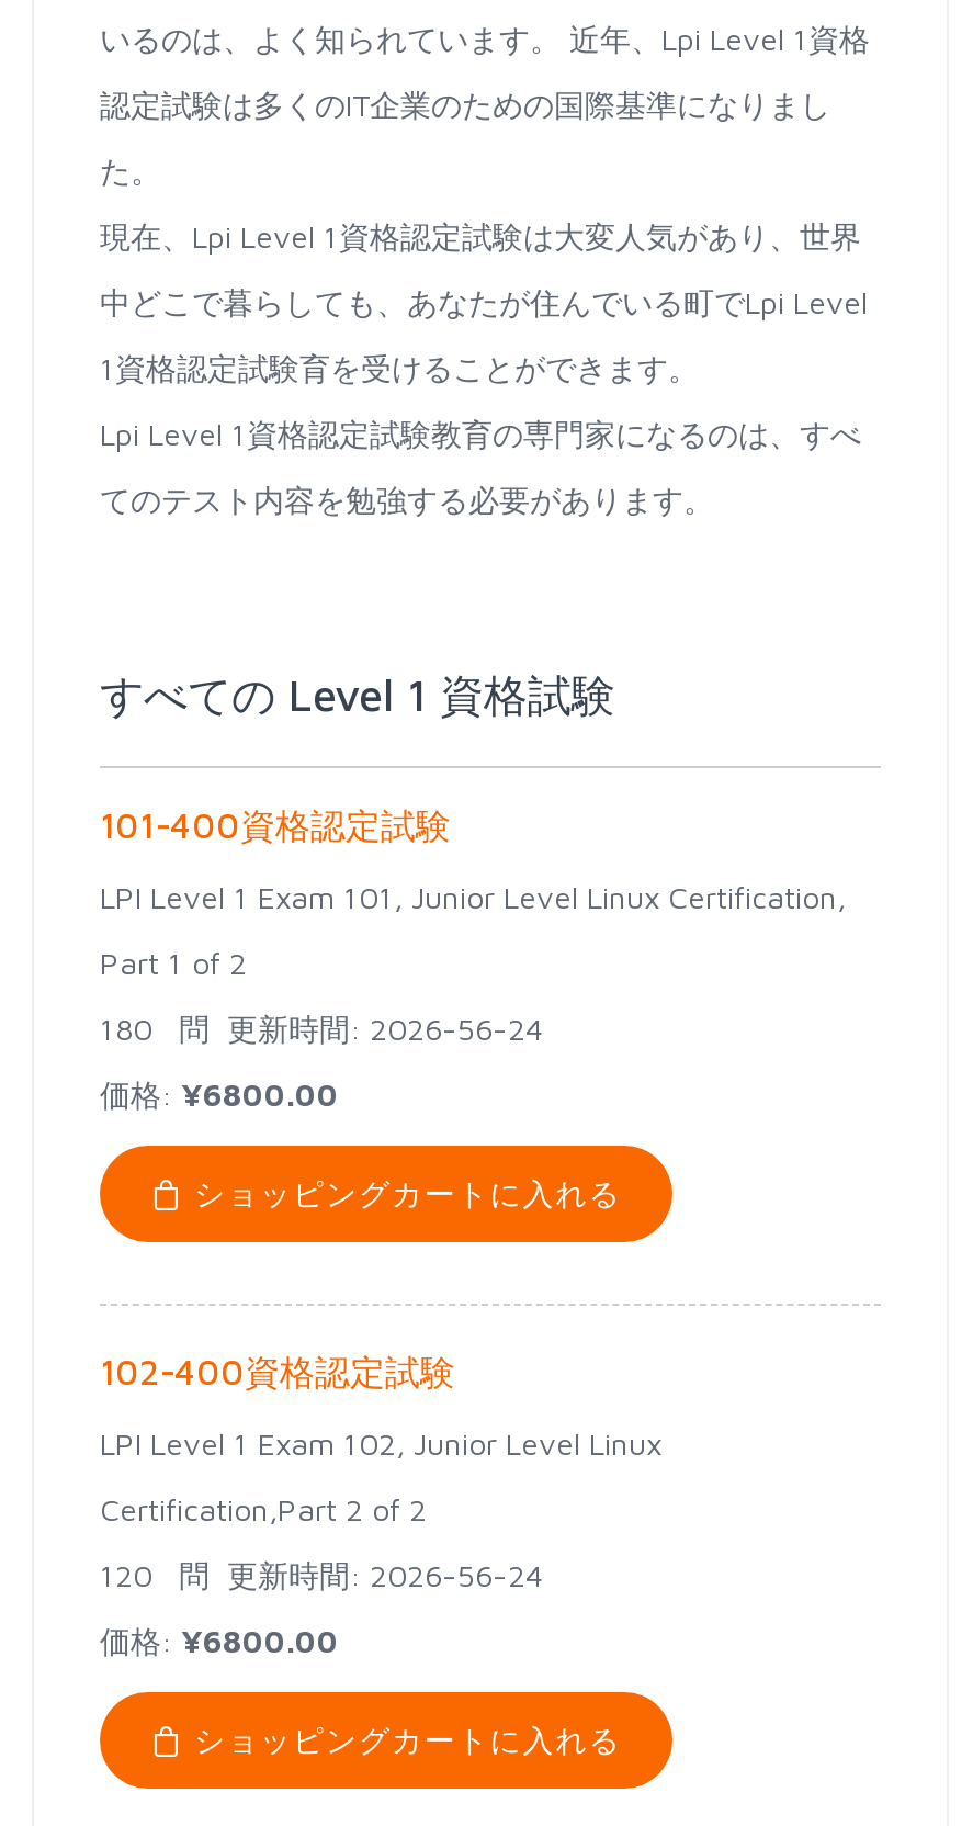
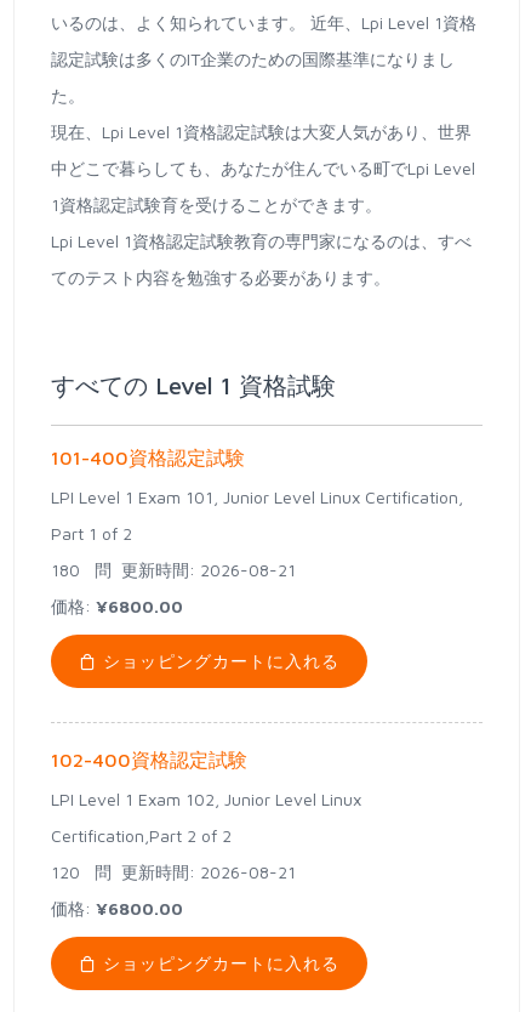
- 180 問更新時間: 2026-56-24
+ 180 問更新時間: 2026-08-21

- 120 問更新時間: 2026-56-24
+ 120 問更新時間: 2026-08-21
